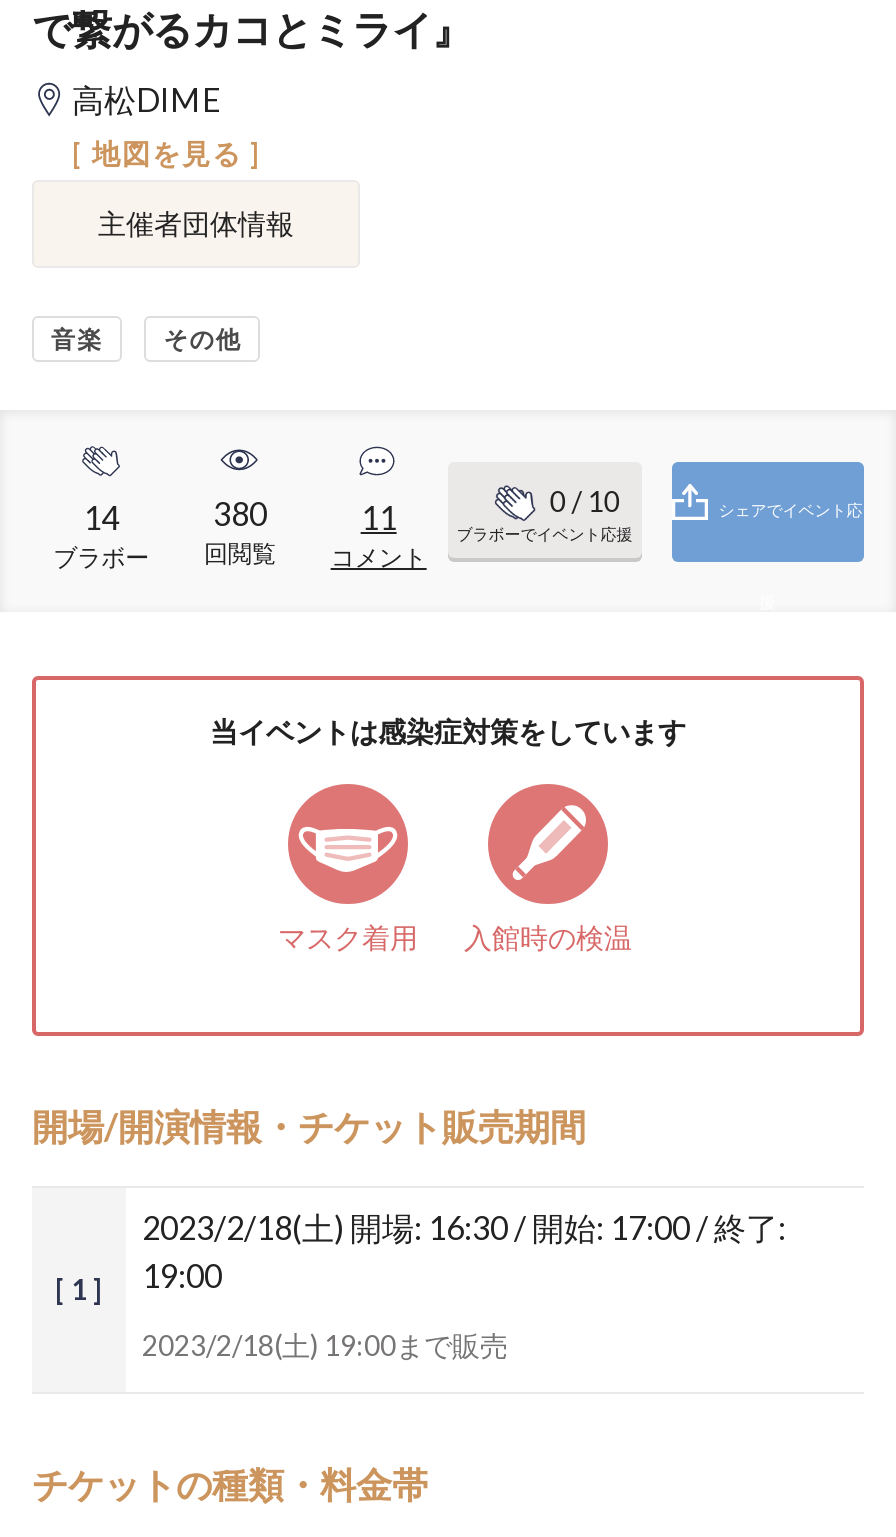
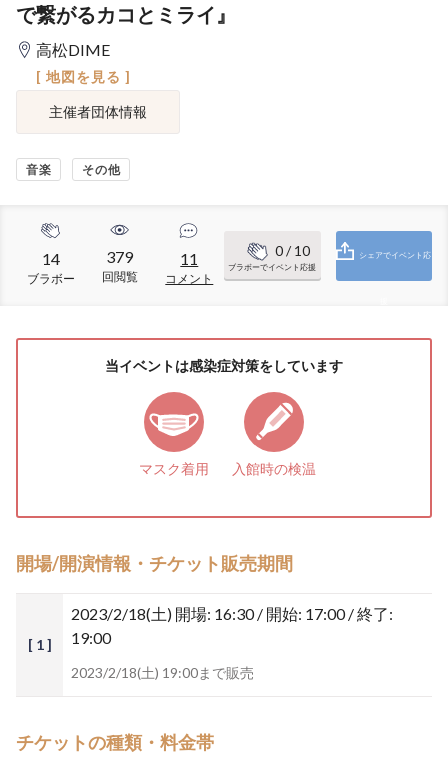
- 380
+ 379
